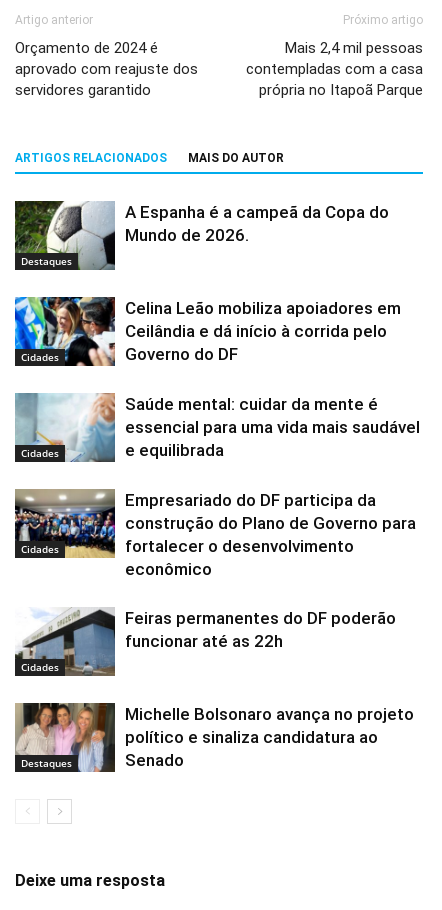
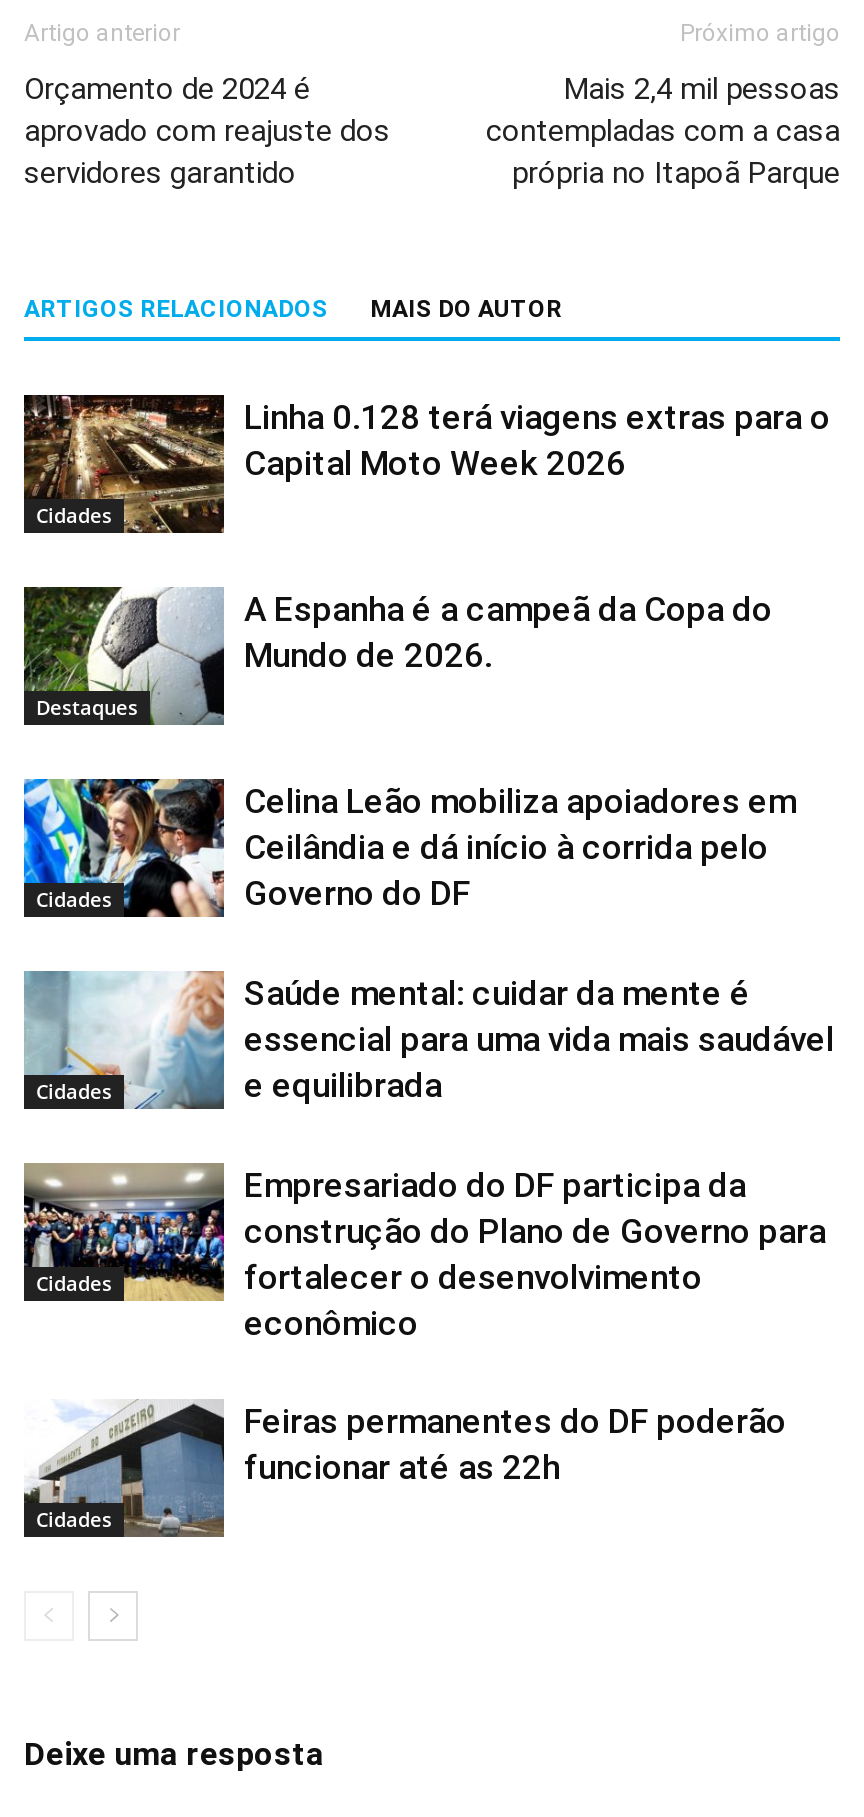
+ [image]
+ Cidades

+ Linha 0.128 terá viagens extras para o
+ Capital Moto Week 2026

moved down: [image] | Destaques | A Espanha é a campeã da Copa do | ... | Feiras permanentes do DF poderão | funcionar até as 22h

- [image]
- Destaques

- Michelle Bolsonaro avança no projeto
- político e sinaliza candidatura ao
- Senado
